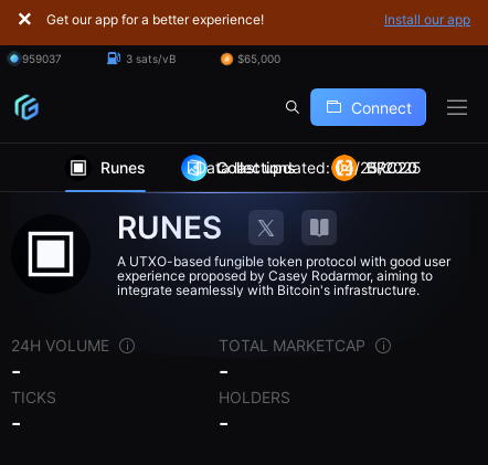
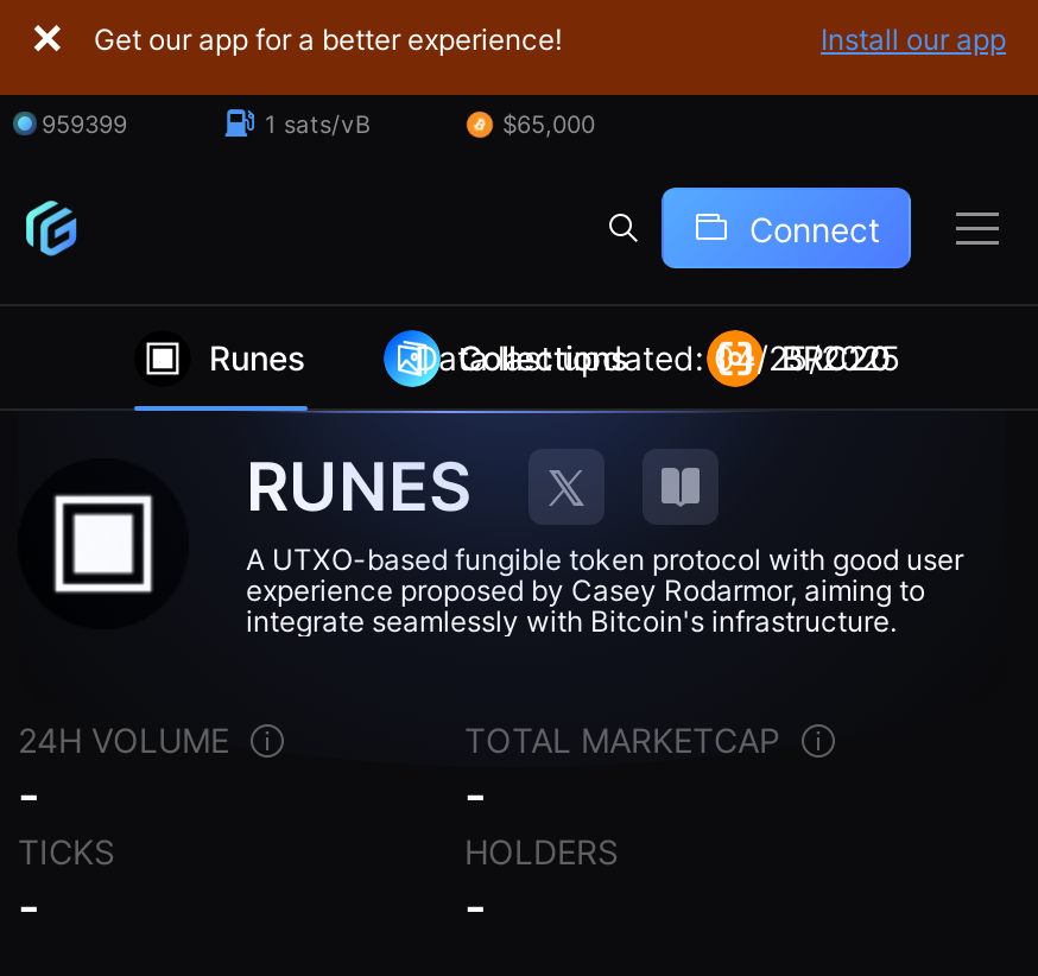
- 959037
+ 959399

- 3 sats/vB
+ 1 sats/vB
